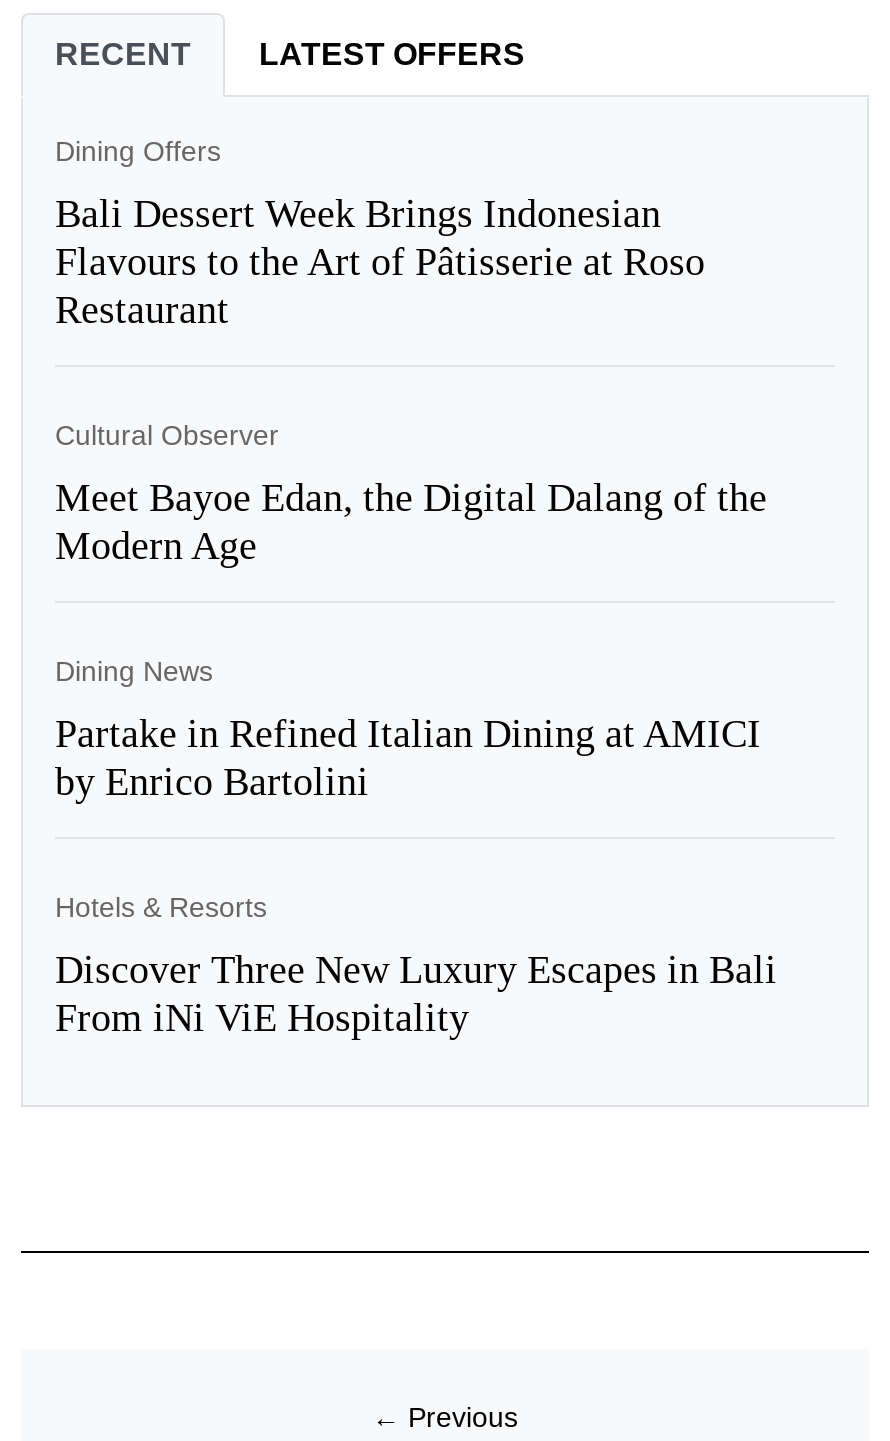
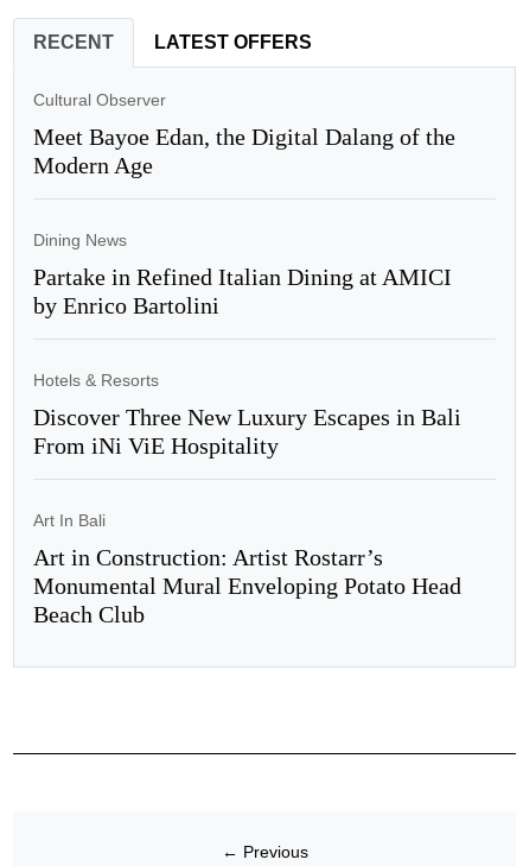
- Dining Offers
- Bali Dessert Week Brings Indonesian
- Flavours to the Art of Pâtisserie at Roso
- Restaurant

moved up: Cultural Observer | Meet Bayoe Edan, the Digital Dalang of the | Modern Age | ... | Discover Three New Luxury Escapes in Bali | From iNi ViE Hospitality

+ Art In Bali
+ Art in Construction: Artist Rostarr’s
+ Monumental Mural Enveloping Potato Head
+ Beach Club
